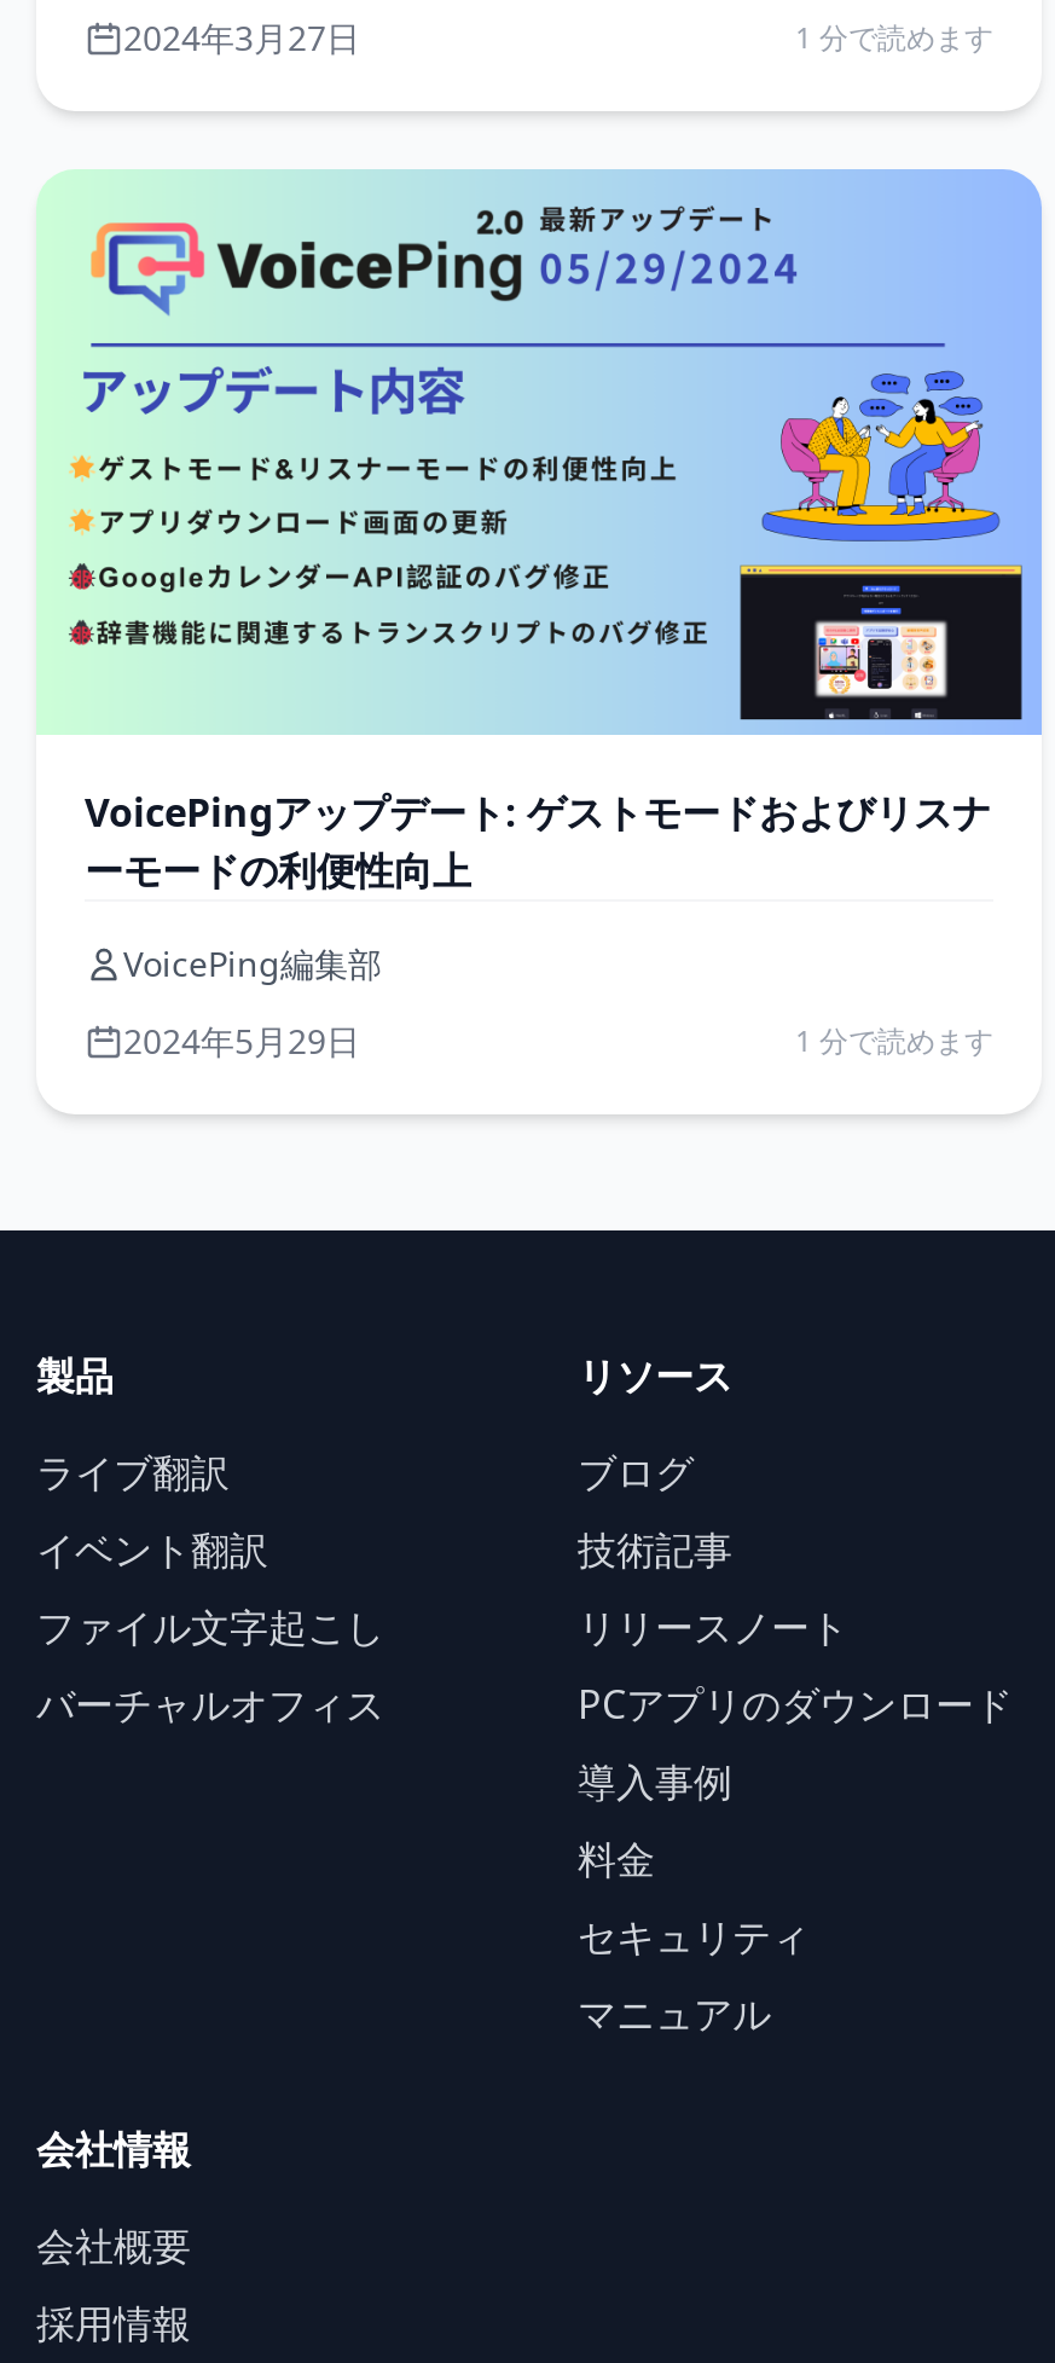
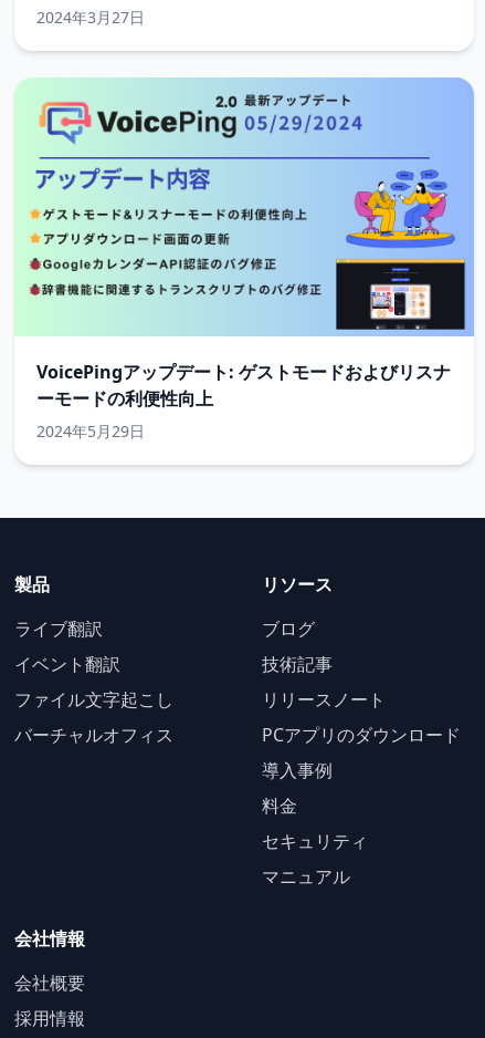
- 1 分で読めます

- VoicePing編集部

- 1 分で読めます
